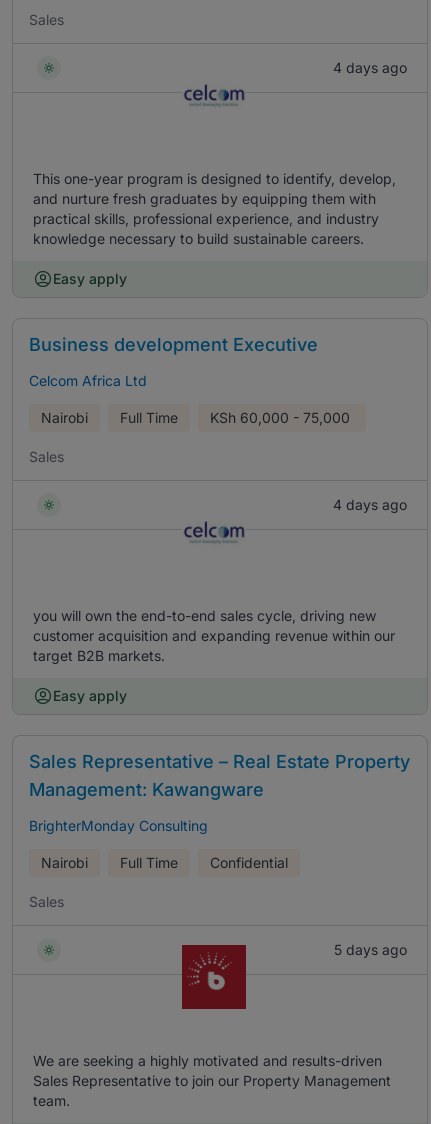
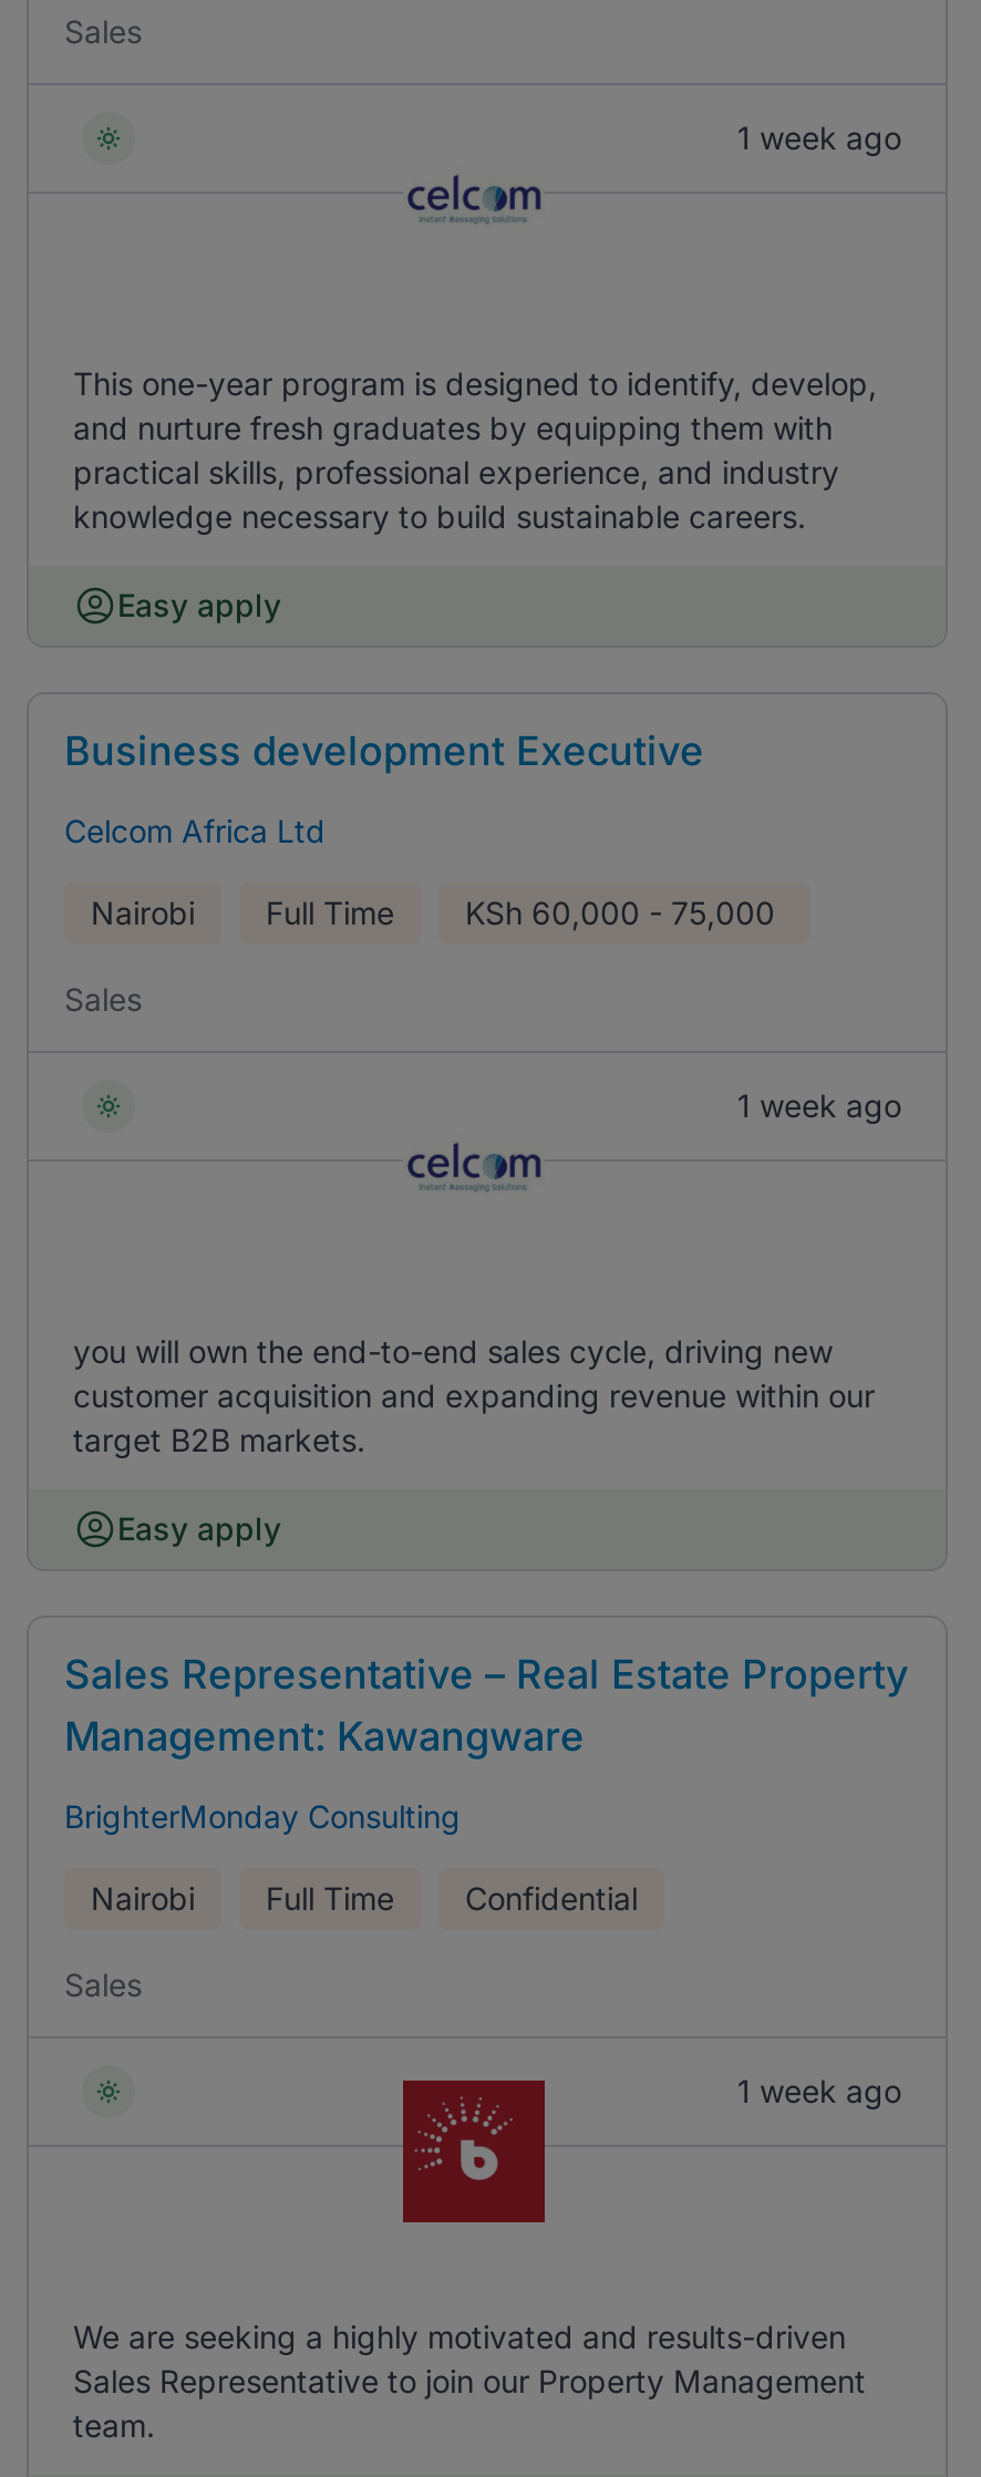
- 4 days ago
+ 1 week ago

- 4 days ago
+ 1 week ago

- 5 days ago
+ 1 week ago
